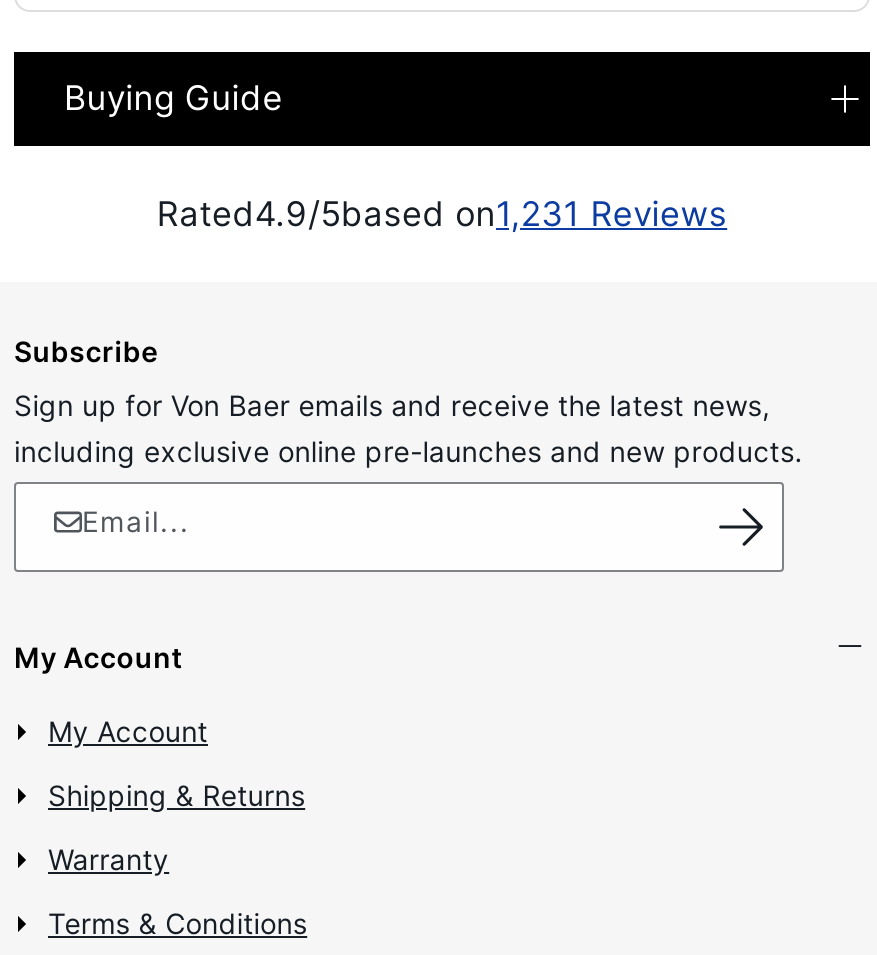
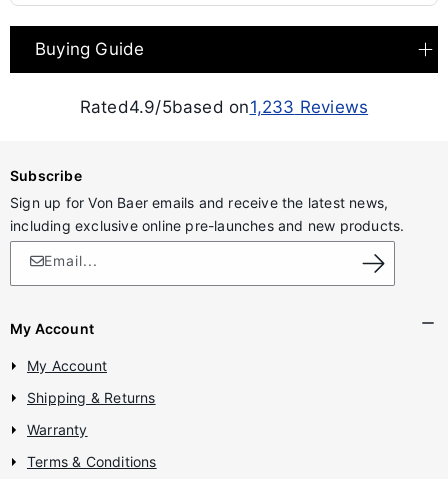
- Rated4.9/5based on1,231 Reviews
+ Rated4.9/5based on1,233 Reviews
